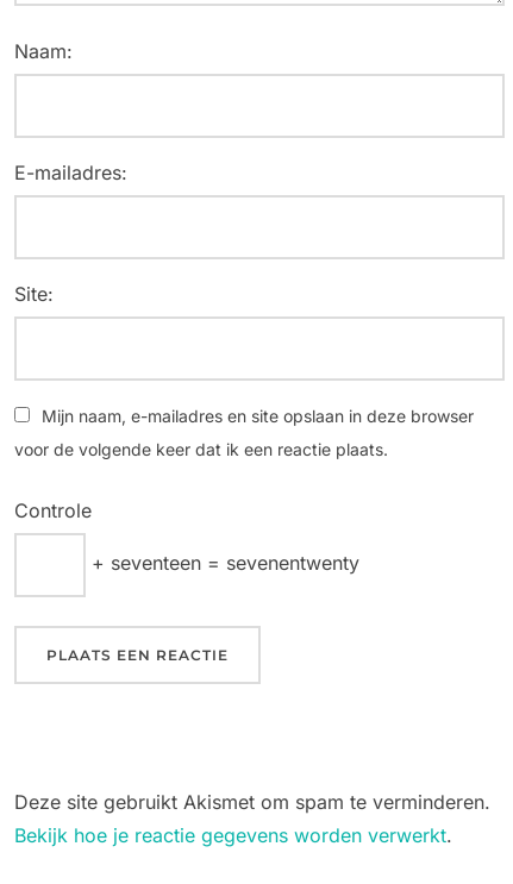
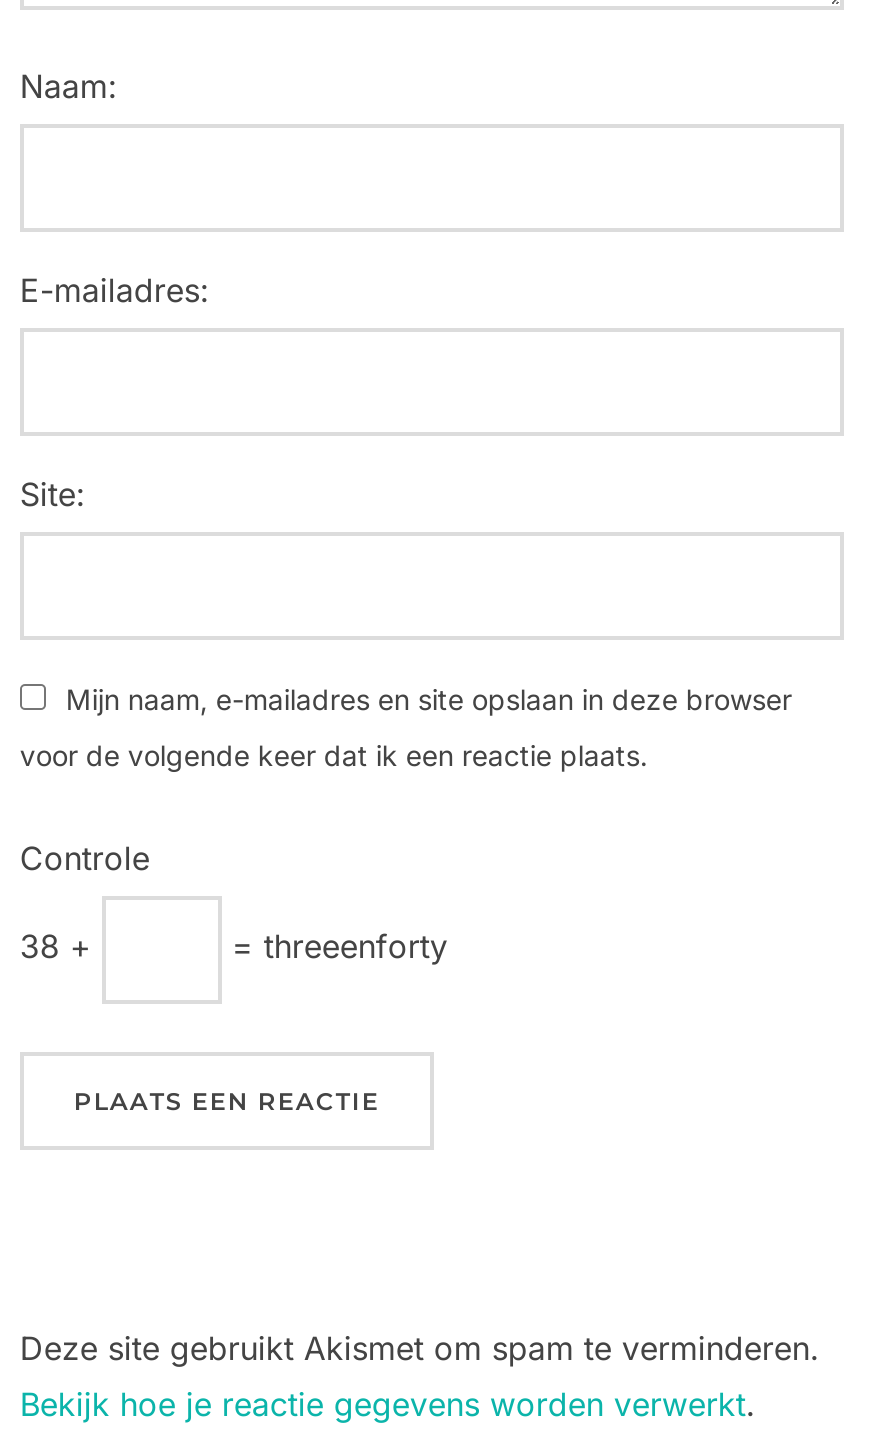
- + seventeen = sevenentwenty
+ 38 +
+ = threeenforty
